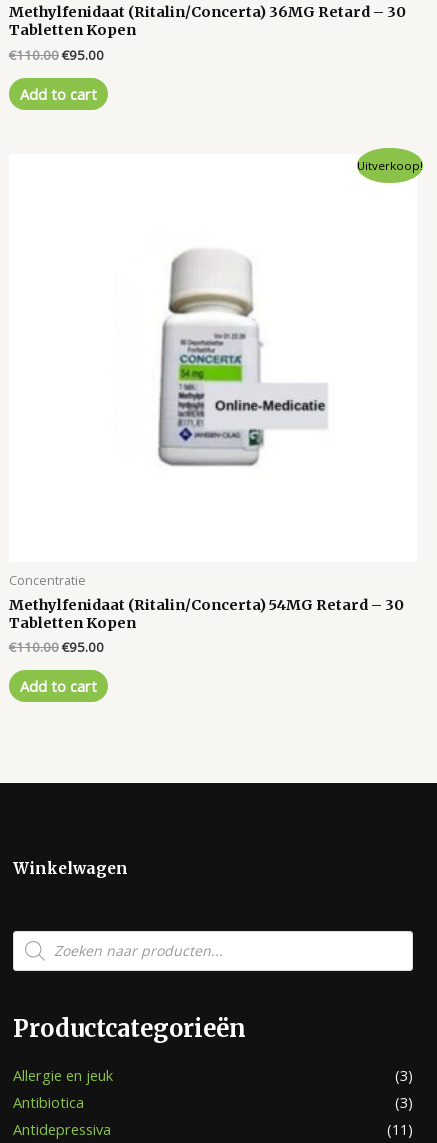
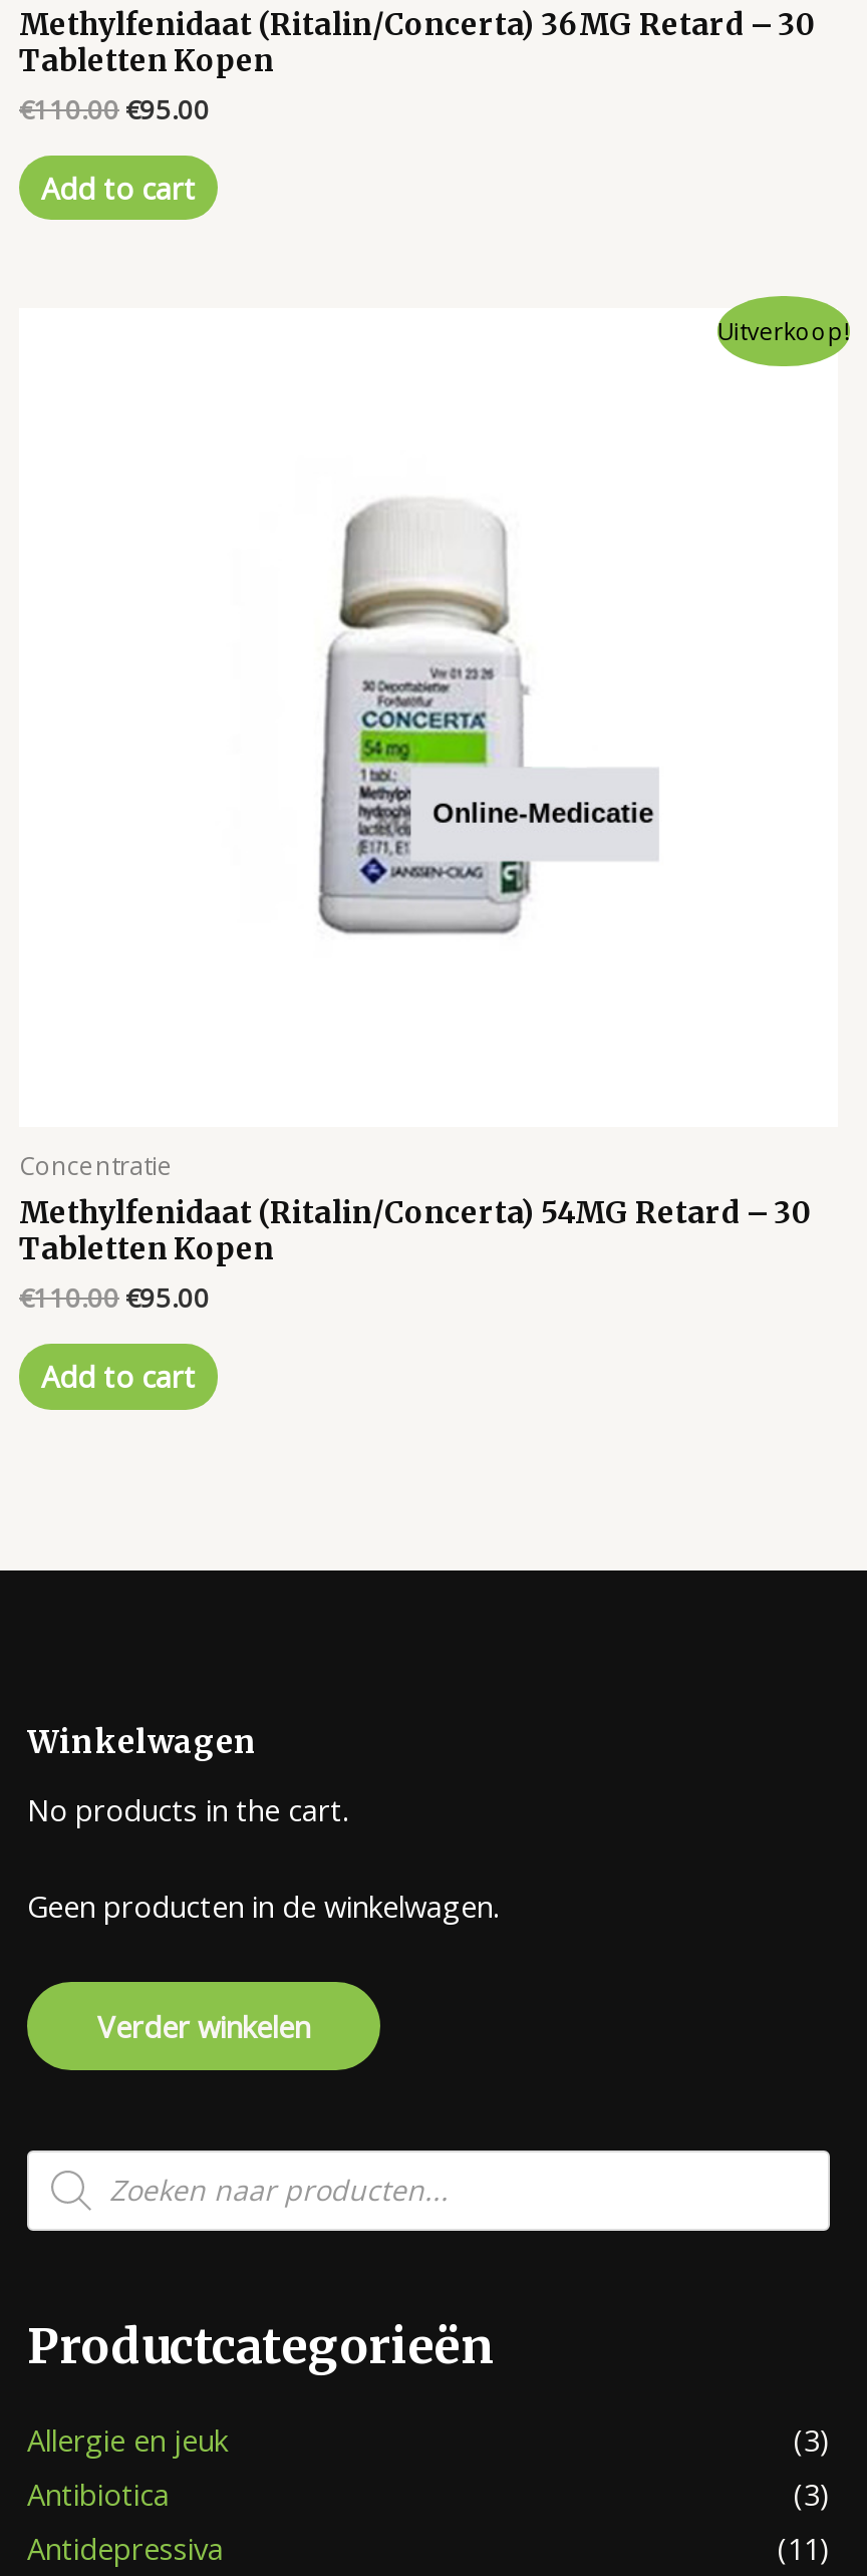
+ No products in the cart.
+ Geen producten in de winkelwagen.
+ Verder winkelen
